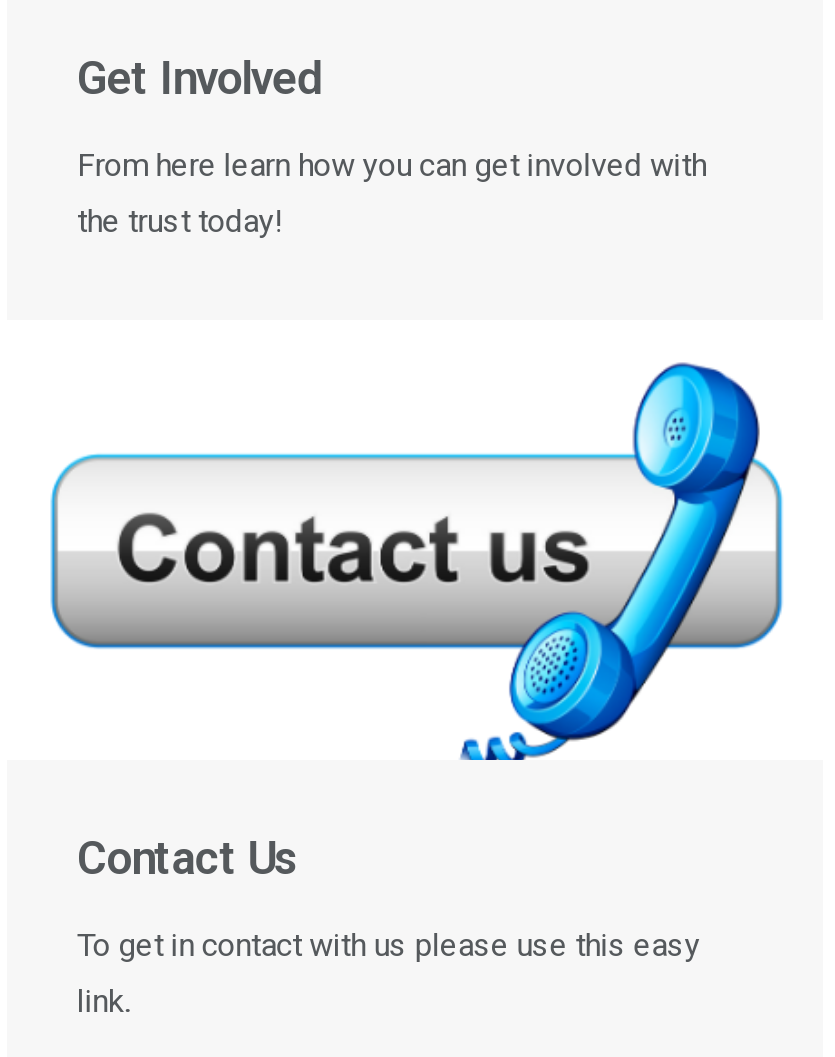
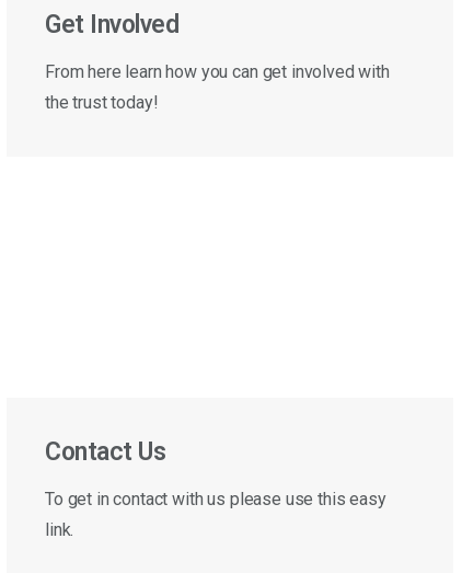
- [image]
